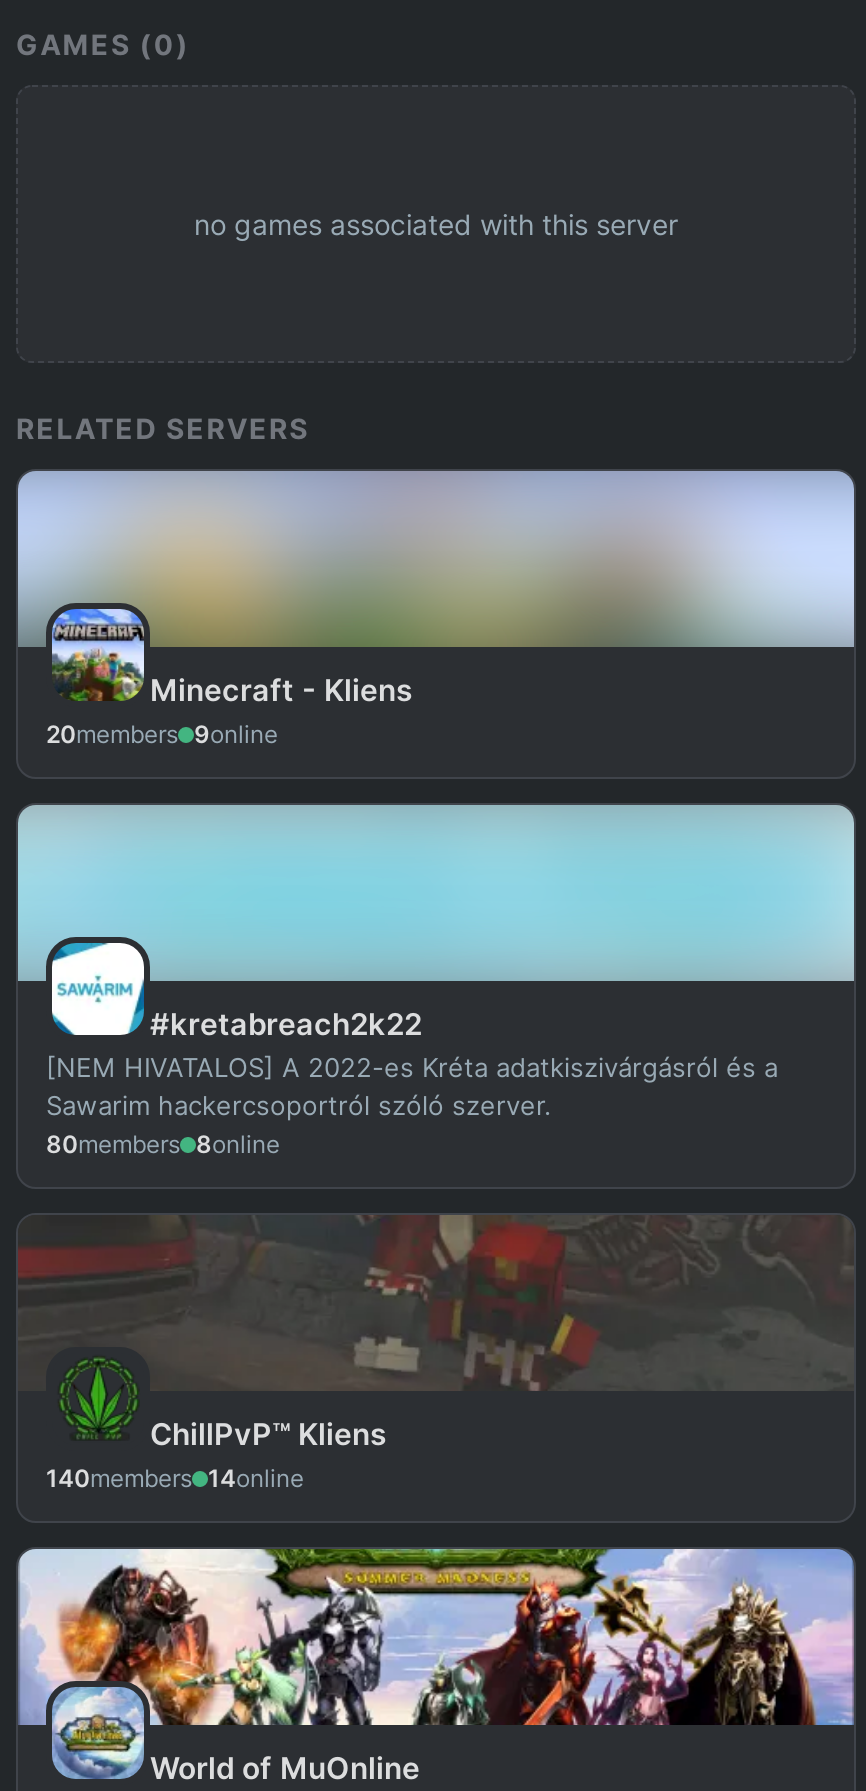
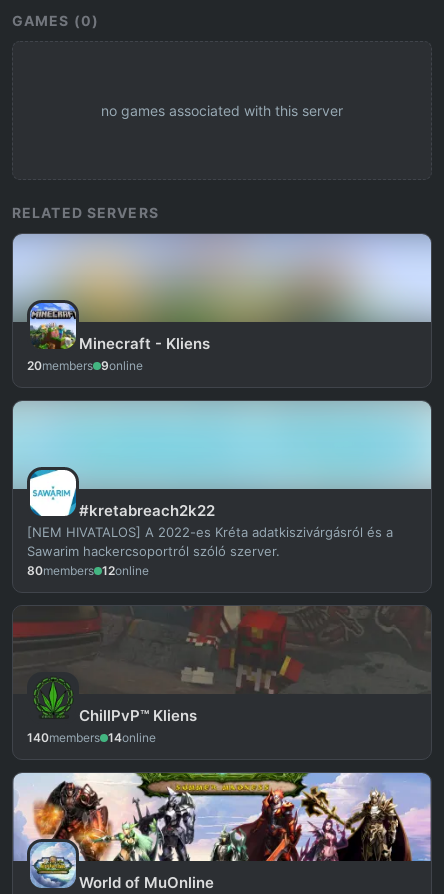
- 80members 8online
+ 80members 12online
